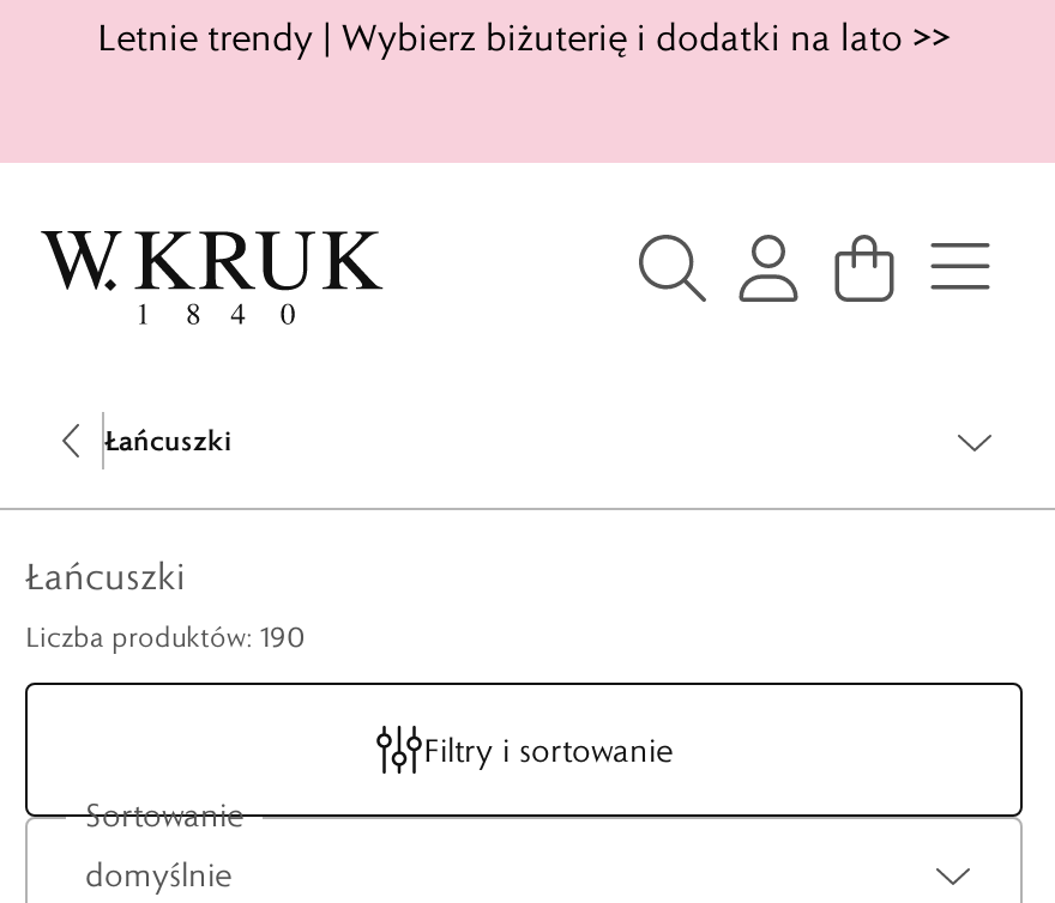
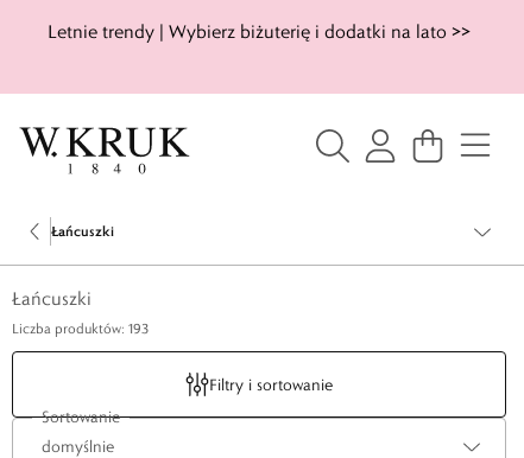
- Liczba produktów: 190
+ Liczba produktów: 193
